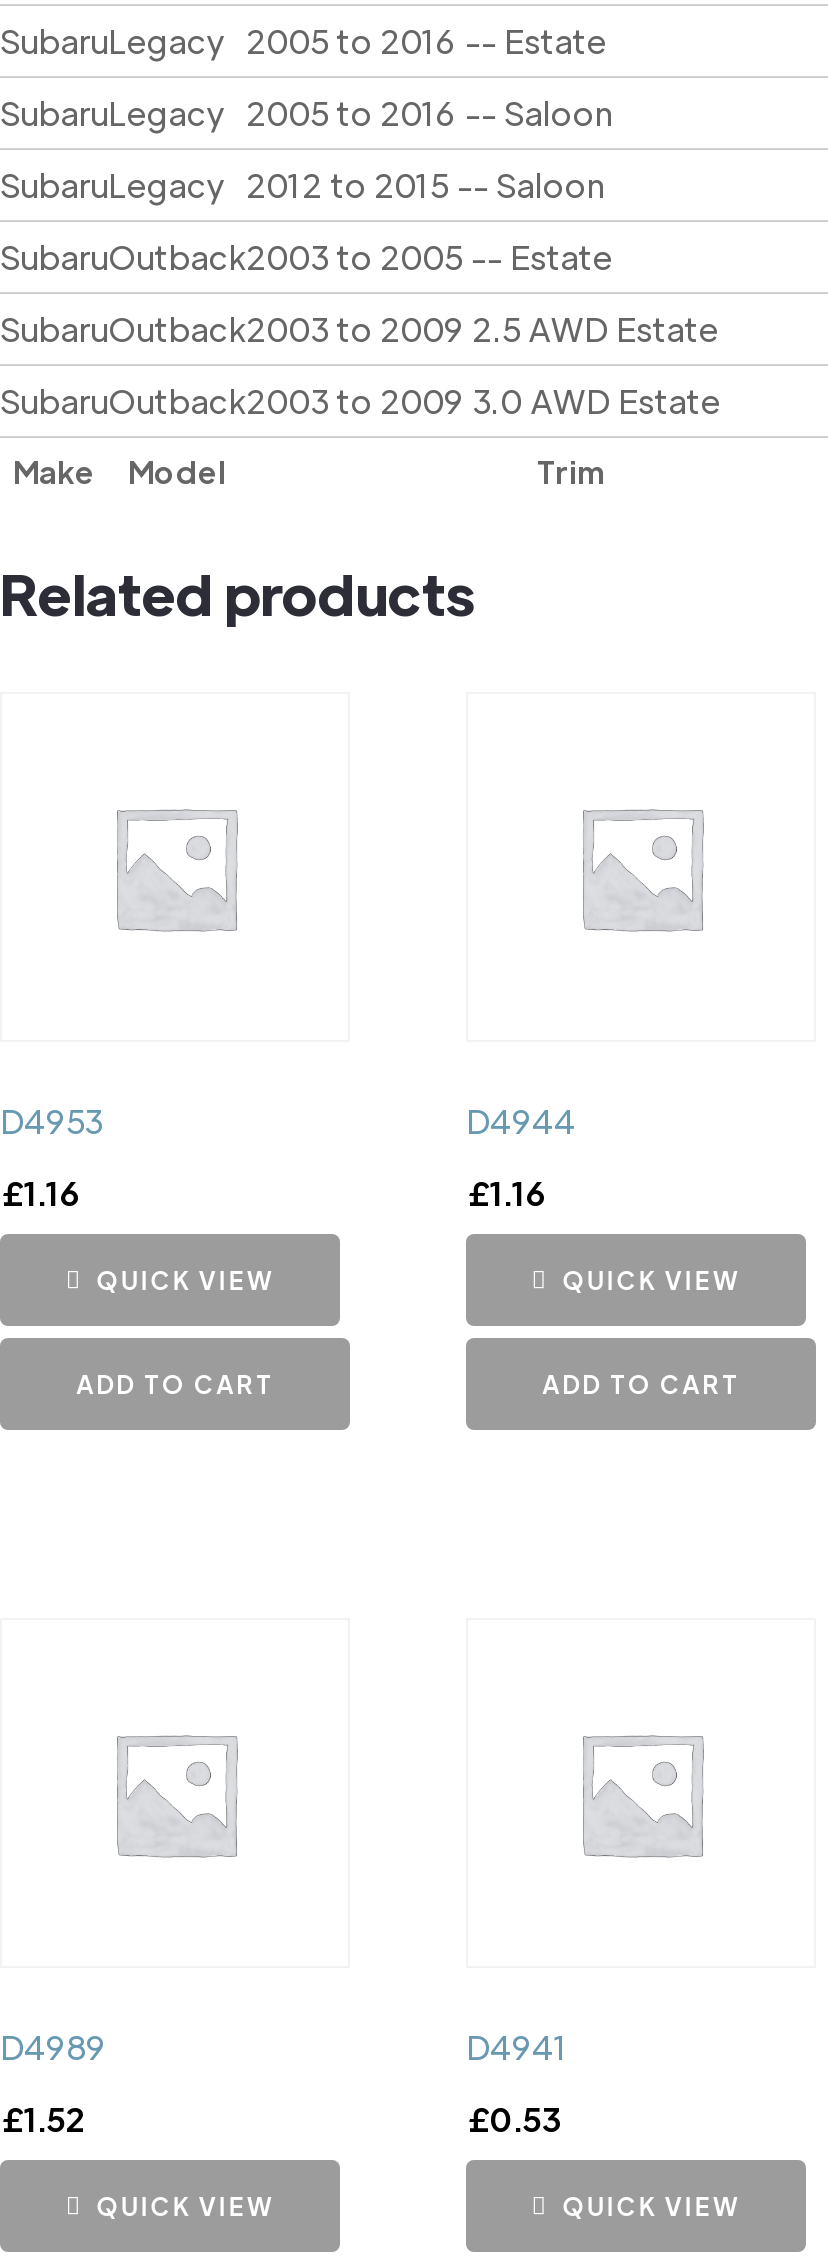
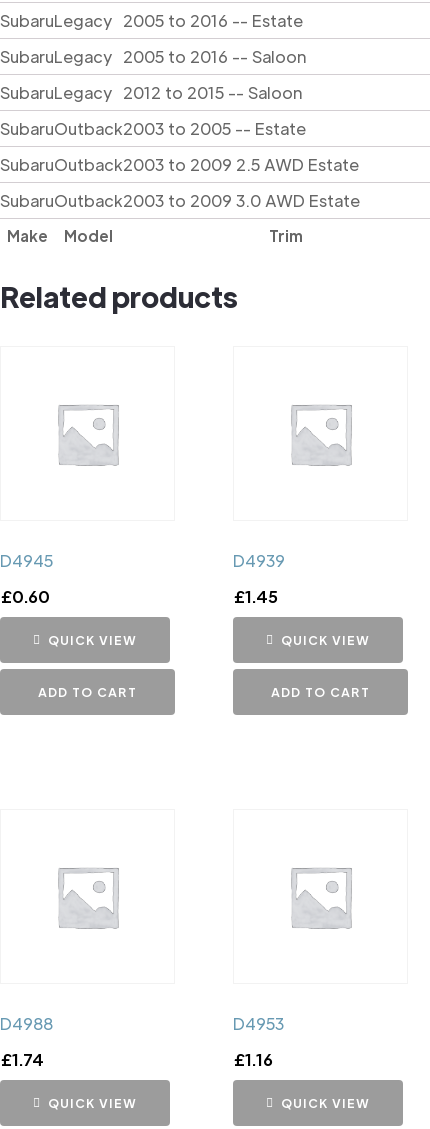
- D4953
+ D4945

- D4944
+ D4939

- £1.16
+ £0.60

- £1.16
+ £1.45

- D4989
+ D4988

- D4941
+ D4953

- £1.52
+ £1.74

- £0.53
+ £1.16
